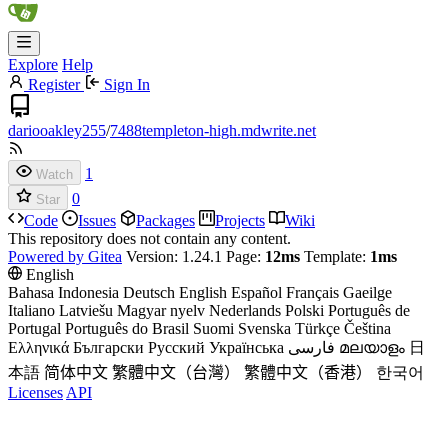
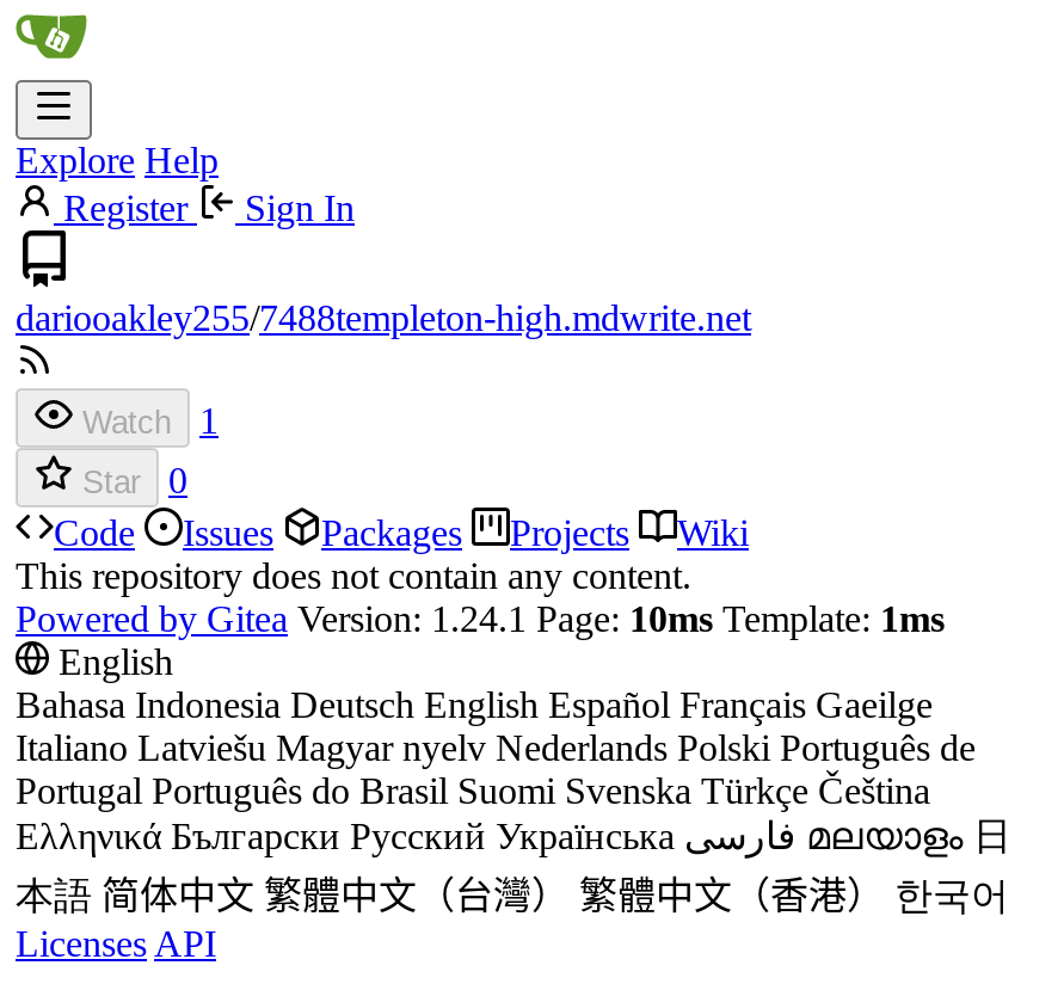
- Powered by Gitea Version: 1.24.1 Page: 12ms Template: 1ms
+ Powered by Gitea Version: 1.24.1 Page: 10ms Template: 1ms
